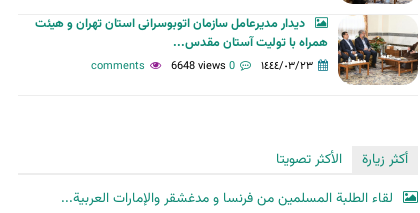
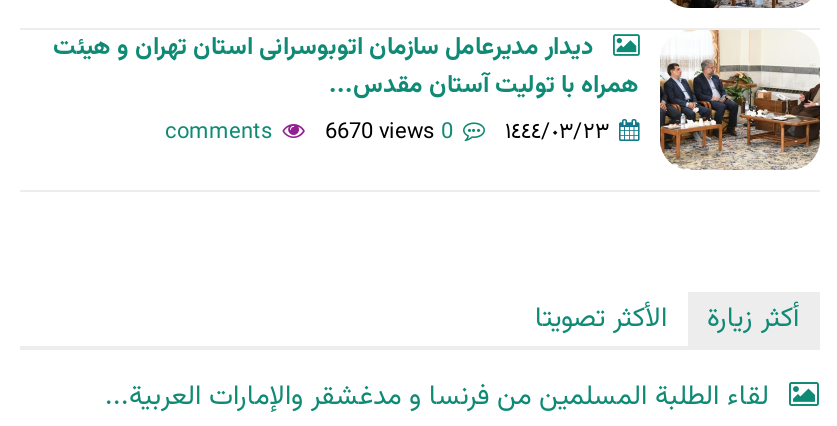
- 6648 views
+ 6670 views
